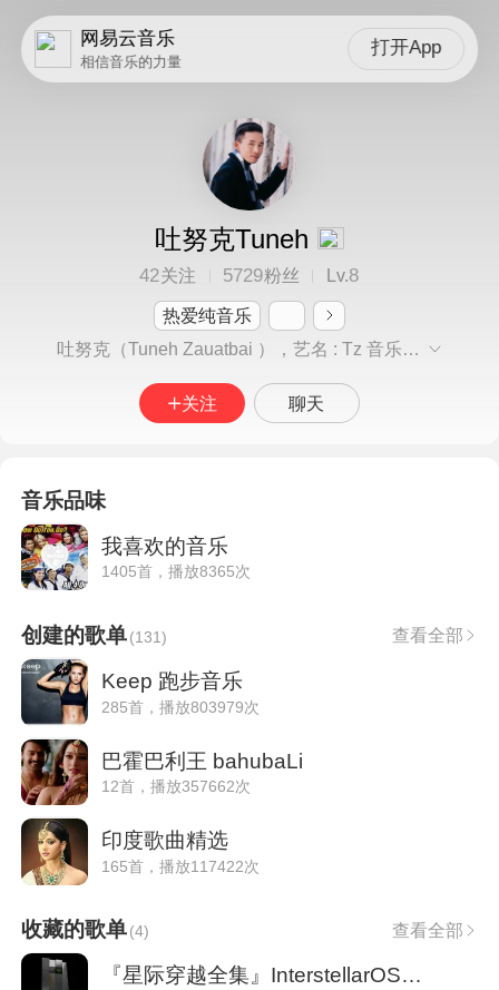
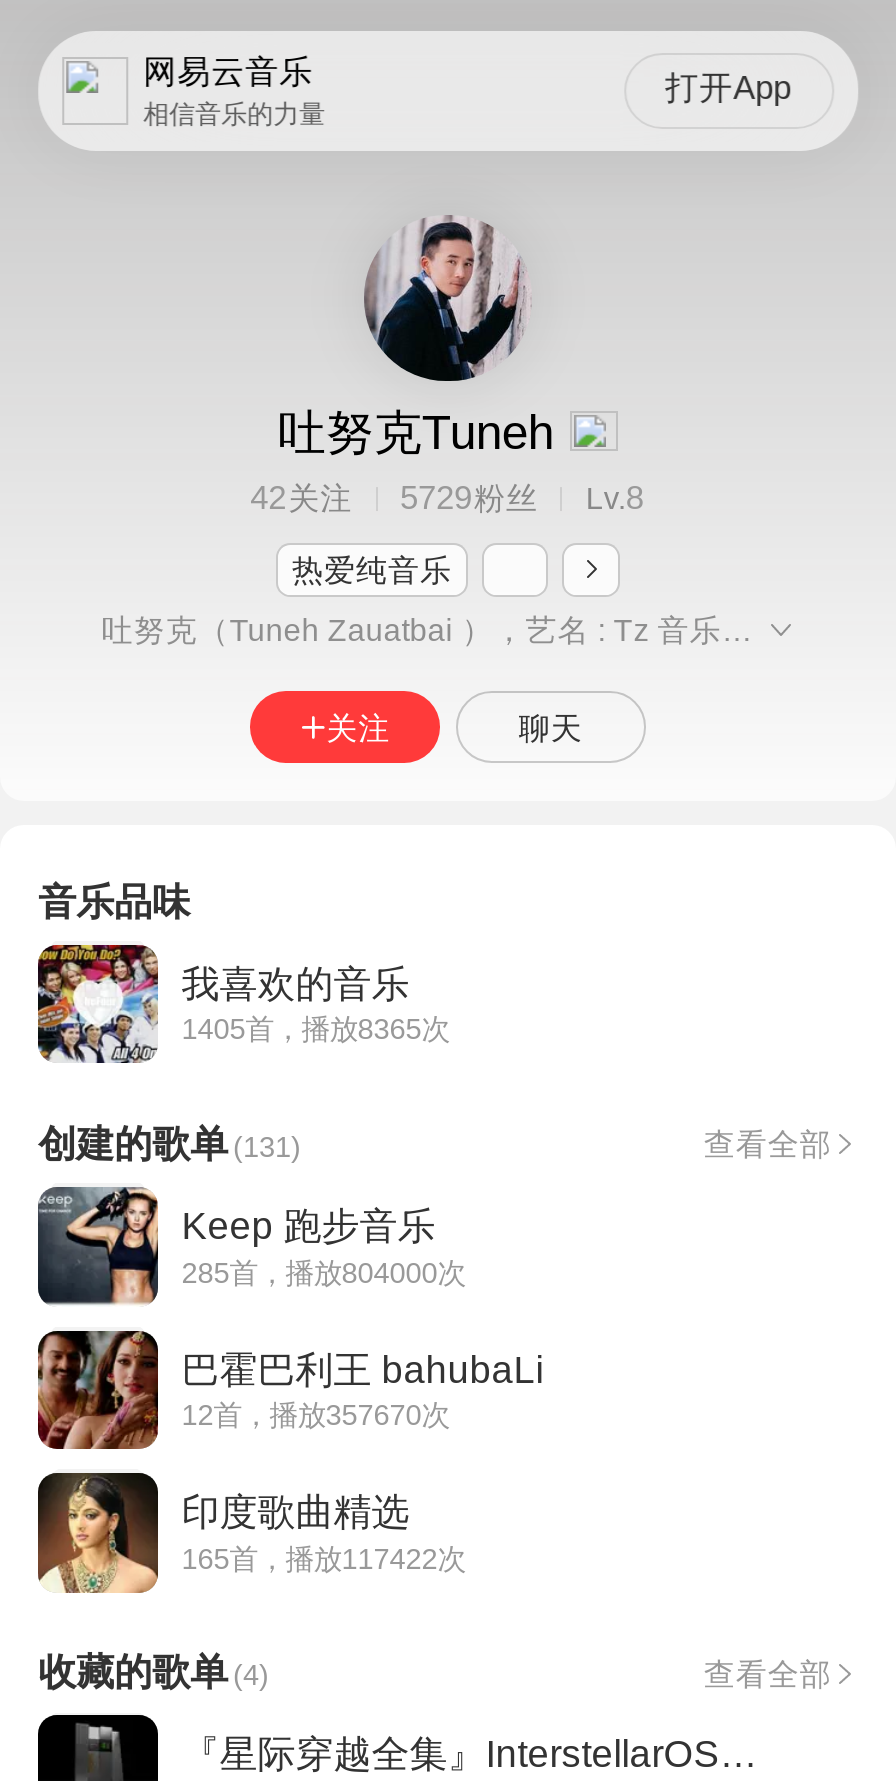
- 285首，播放803979次
+ 285首，播放804000次

- 12首，播放357662次
+ 12首，播放357670次
